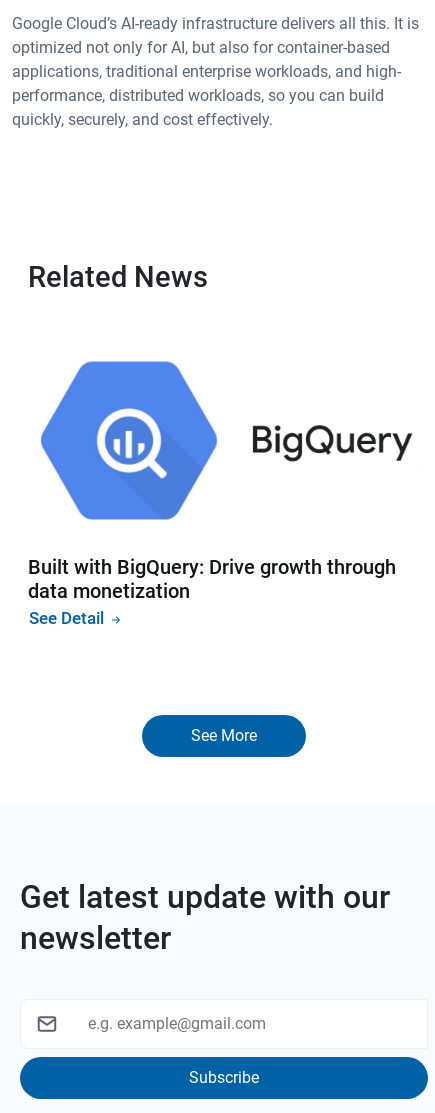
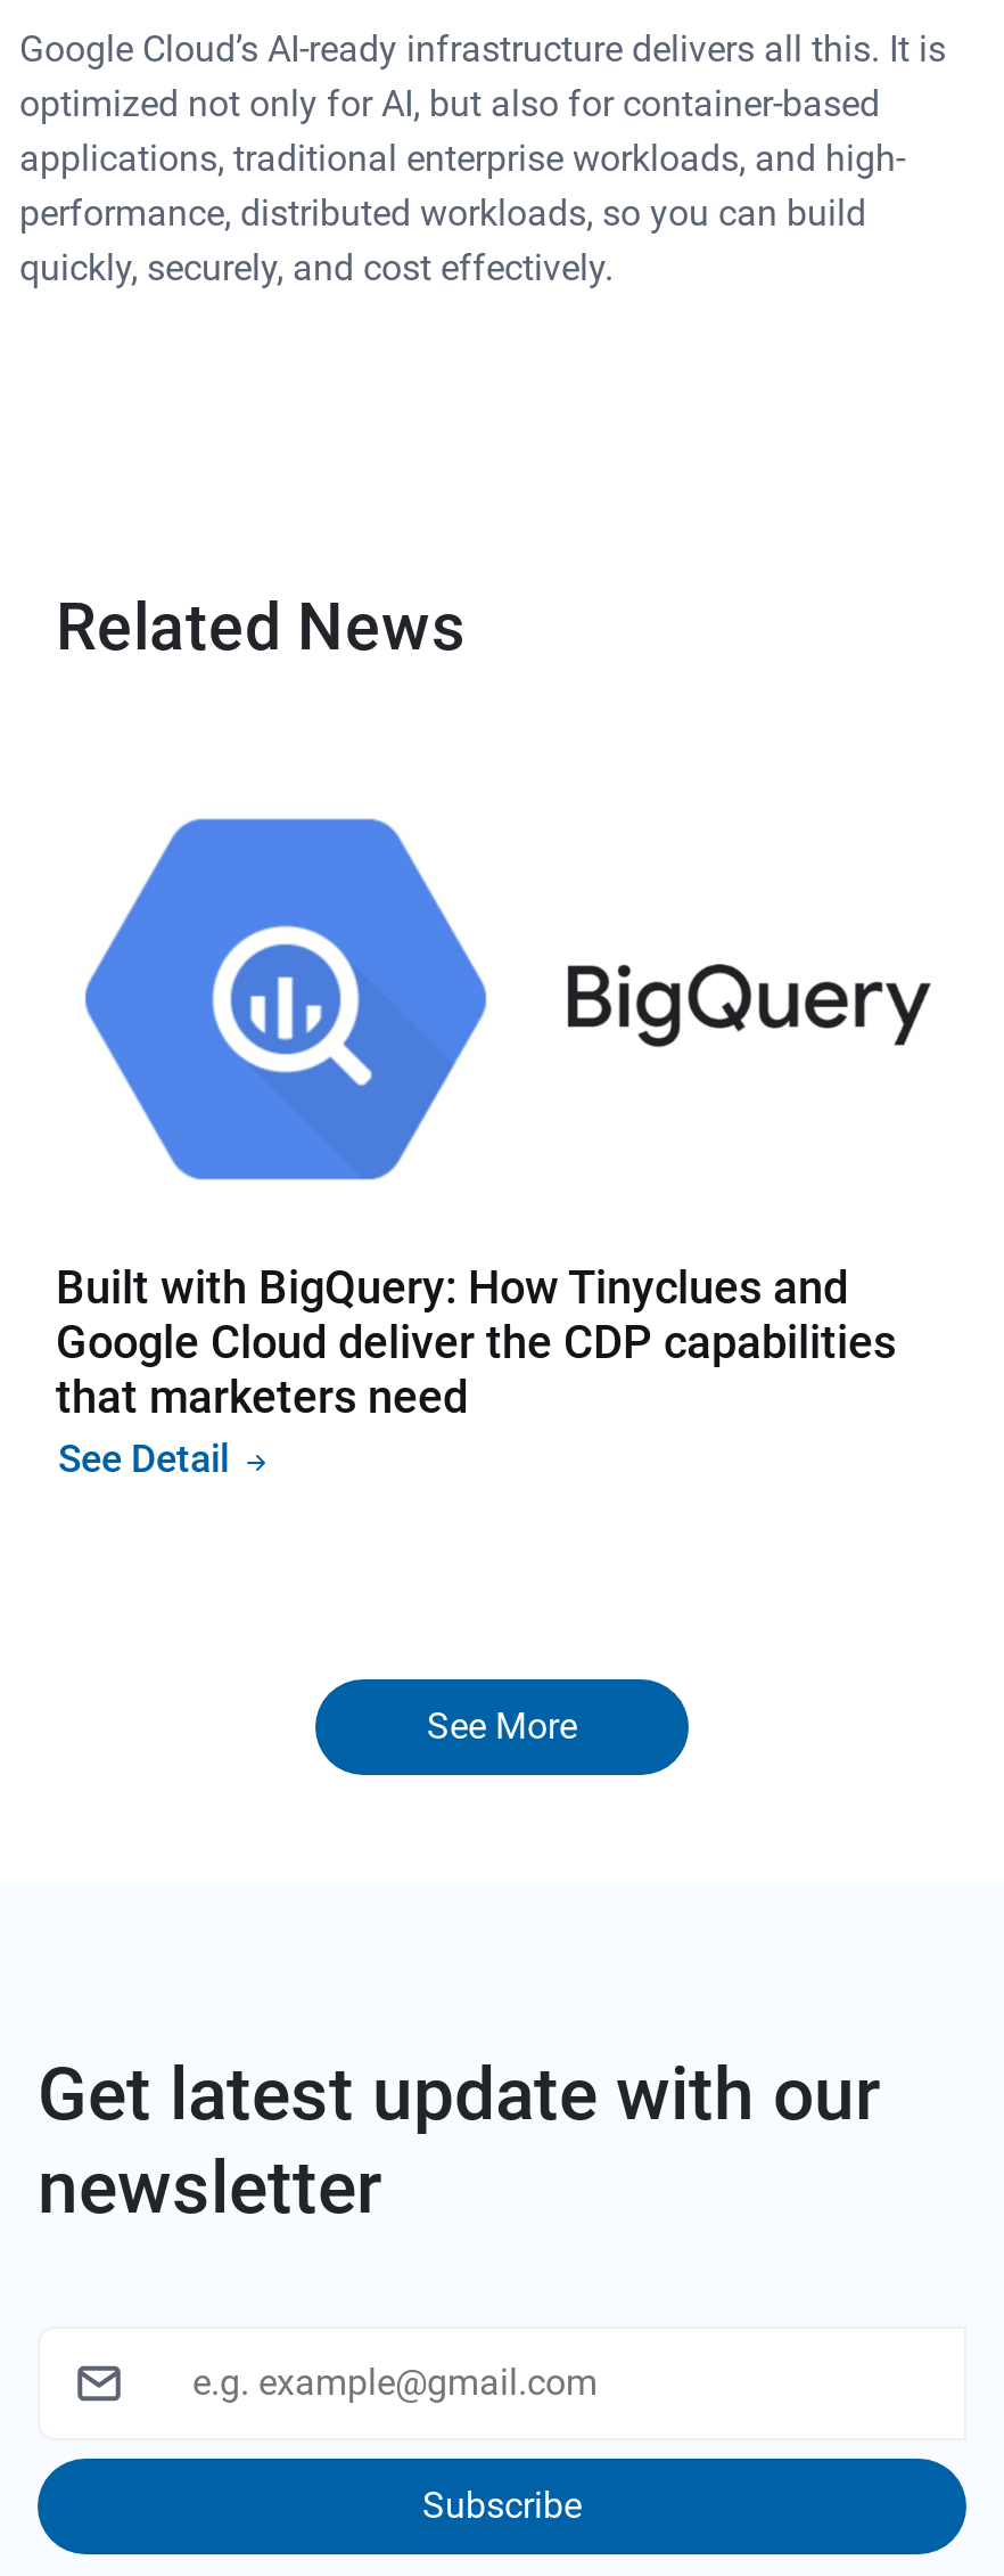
- Built with BigQuery: Drive growth through
- data monetization
+ Built with BigQuery: How Tinyclues and
+ Google Cloud deliver the CDP capabilities
+ that marketers need
